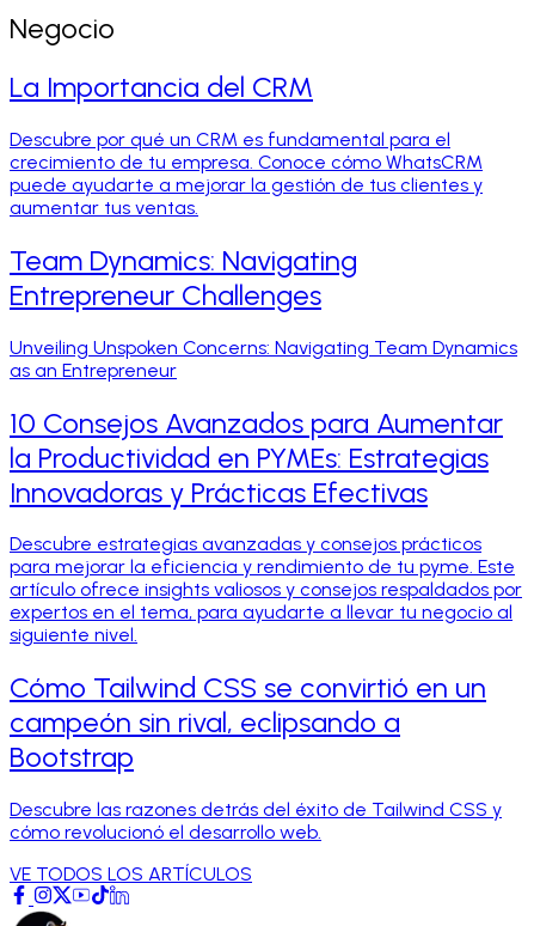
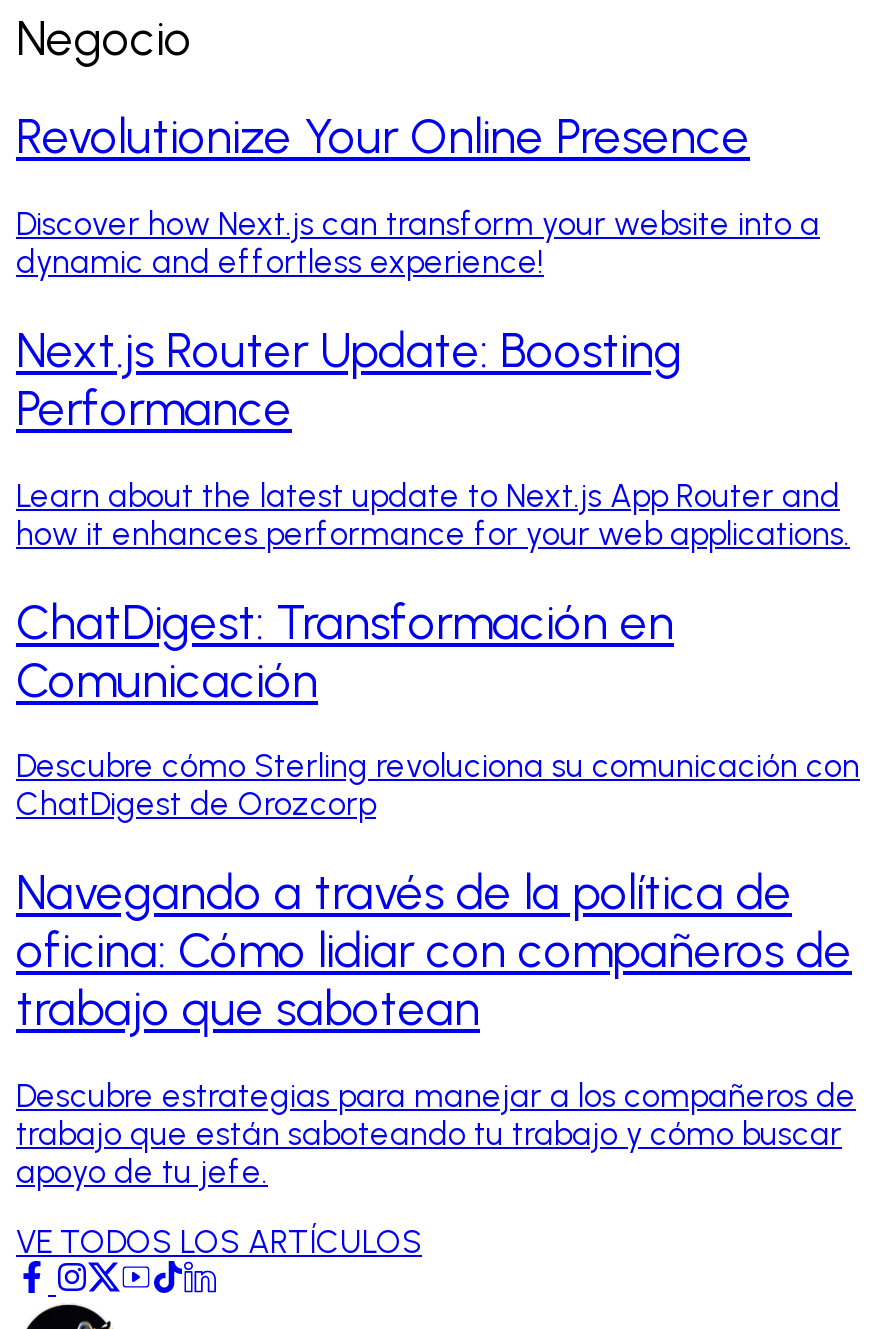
- La Importancia del CRM
+ Revolutionize Your Online Presence

- Descubre por qué un CRM es fundamental para el
- crecimiento de tu empresa. Conoce cómo WhatsCRM
- puede ayudarte a mejorar la gestión de tus clientes y
- aumentar tus ventas.
+ Discover how Next.js can transform your website into a
+ dynamic and effortless experience!

- Team Dynamics: Navigating
- Entrepreneur Challenges
+ Next.js Router Update: Boosting
+ Performance

- Unveiling Unspoken Concerns: Navigating Team Dynamics
- as an Entrepreneur
+ Learn about the latest update to Next.js App Router and
+ how it enhances performance for your web applications.

- 10 Consejos Avanzados para Aumentar
- la Productividad en PYMEs: Estrategias
- Innovadoras y Prácticas Efectivas
+ ChatDigest: Transformación en
+ Comunicación

- Descubre estrategias avanzadas y consejos prácticos
- para mejorar la eficiencia y rendimiento de tu pyme. Este
- artículo ofrece insights valiosos y consejos respaldados por
- expertos en el tema, para ayudarte a llevar tu negocio al
- siguiente nivel.
+ Descubre cómo Sterling revoluciona su comunicación con
+ ChatDigest de Orozcorp

- Cómo Tailwind CSS se convirtió en un
- campeón sin rival, eclipsando a
- Bootstrap
+ Navegando a través de la política de
+ oficina: Cómo lidiar con compañeros de
+ trabajo que sabotean

- Descubre las razones detrás del éxito de Tailwind CSS y
- cómo revolucionó el desarrollo web.
+ Descubre estrategias para manejar a los compañeros de
+ trabajo que están saboteando tu trabajo y cómo buscar
+ apoyo de tu jefe.
